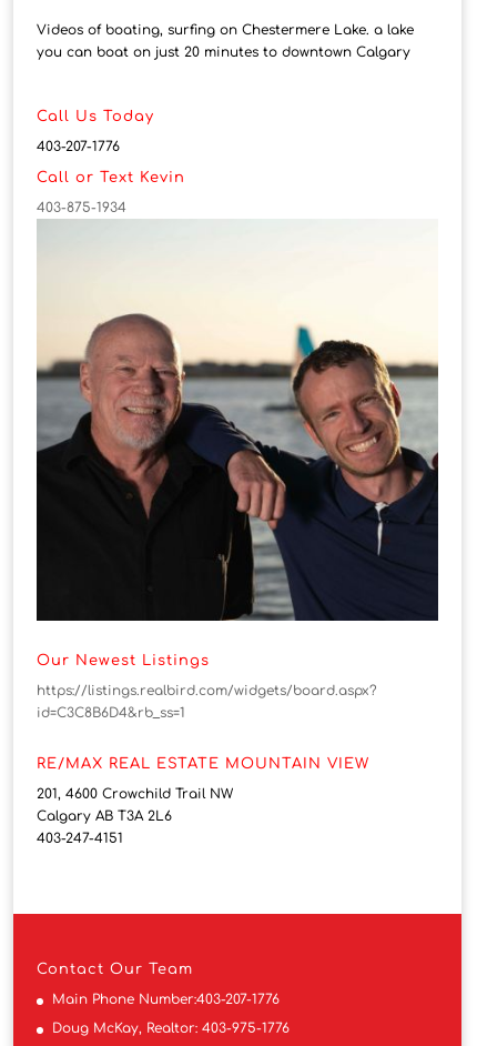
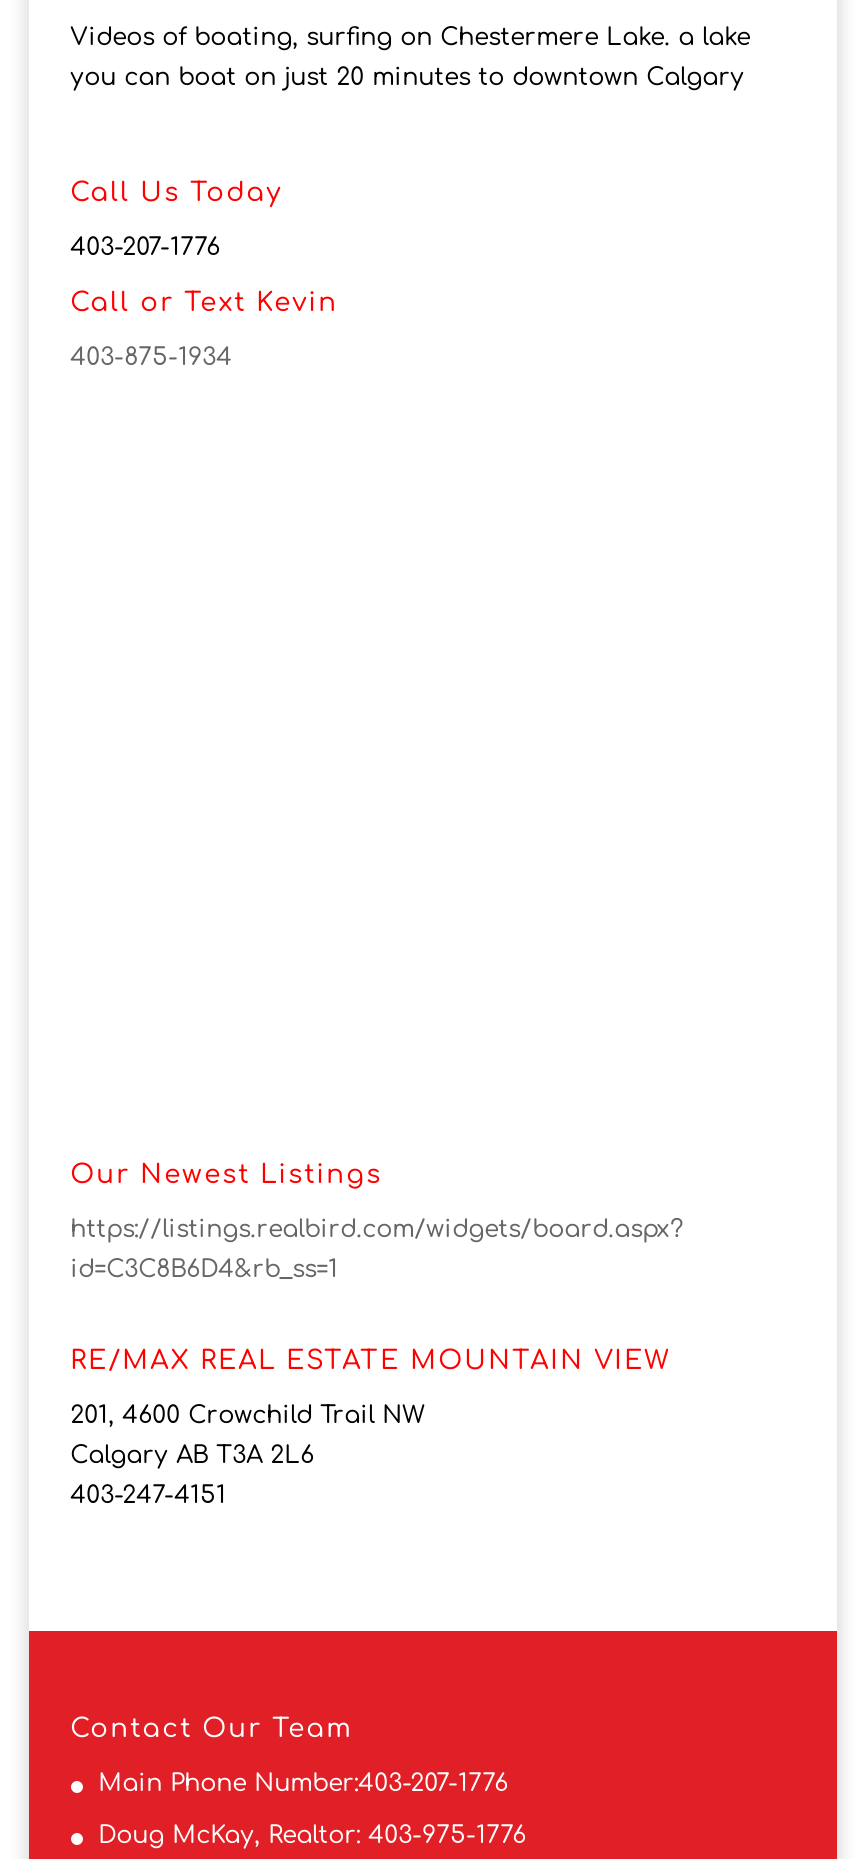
- [image]
